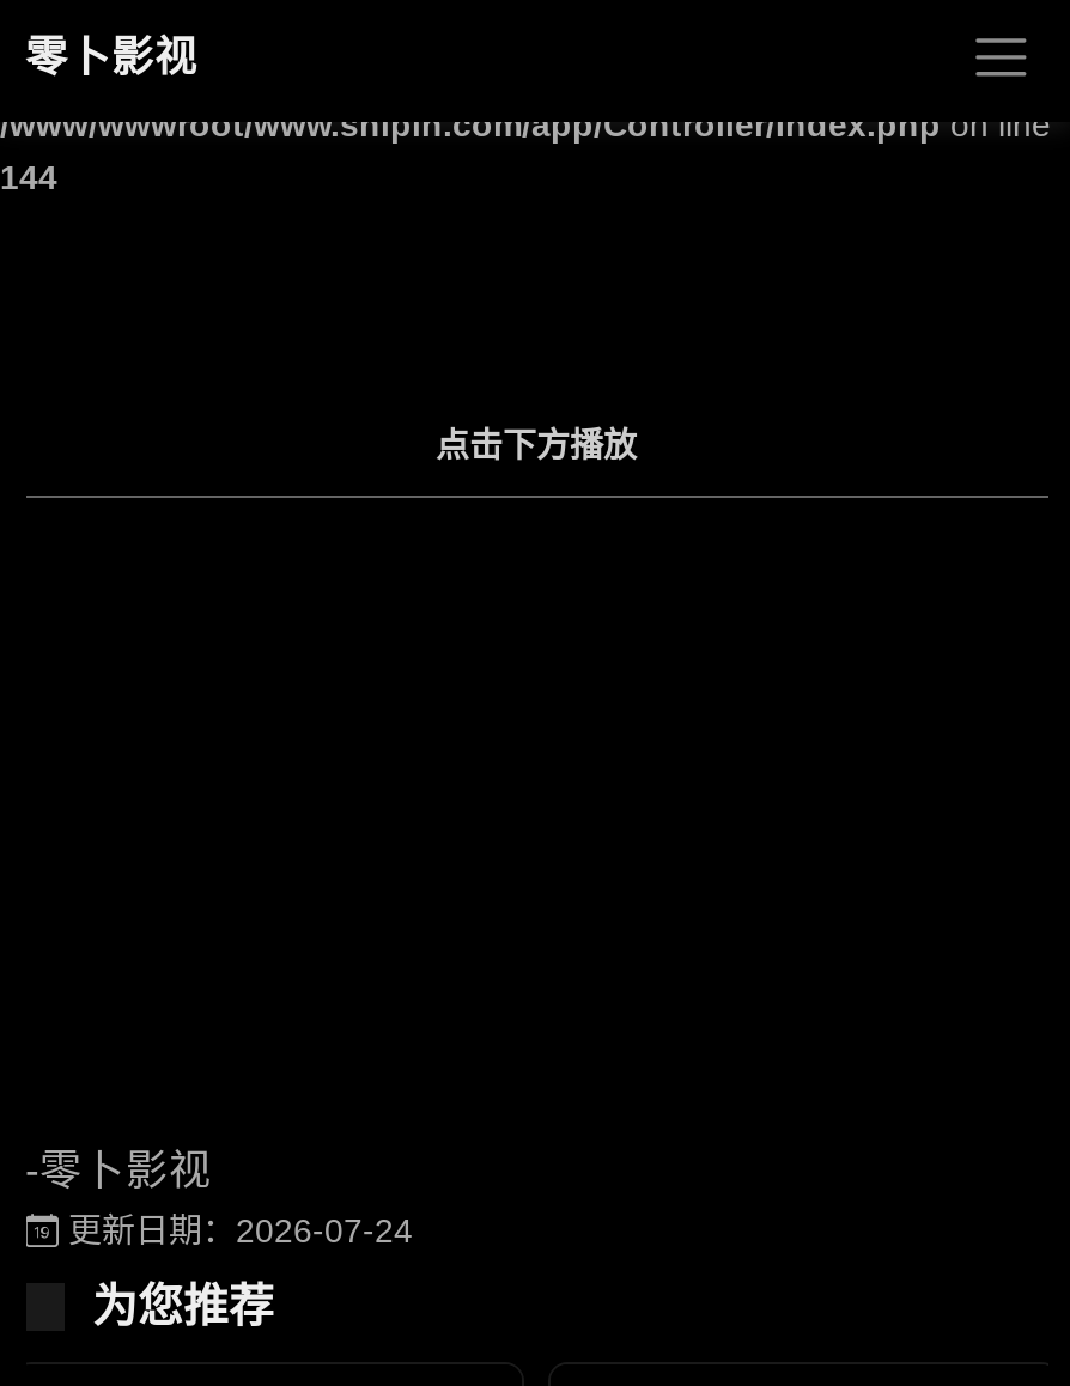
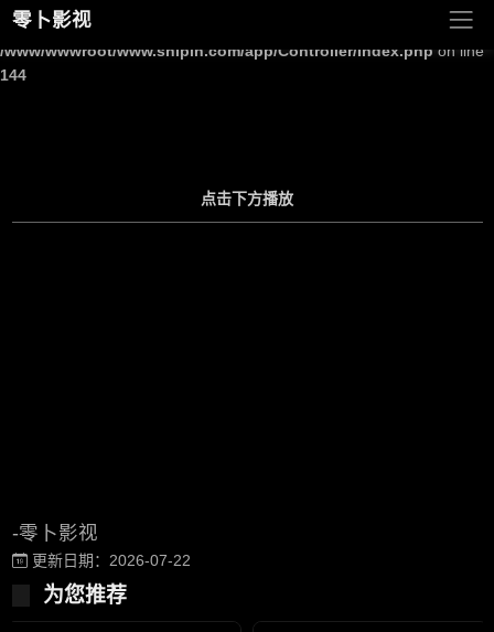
- 更新日期：2026-07-24
+ 更新日期：2026-07-22
